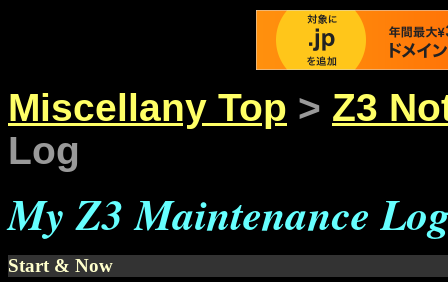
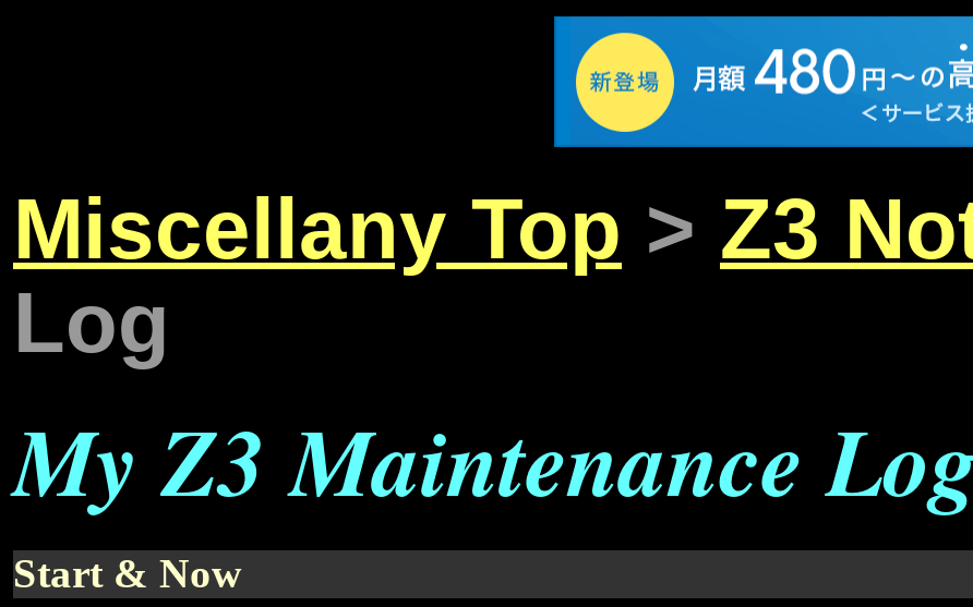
- [image]
+ [image]
